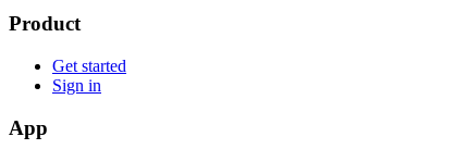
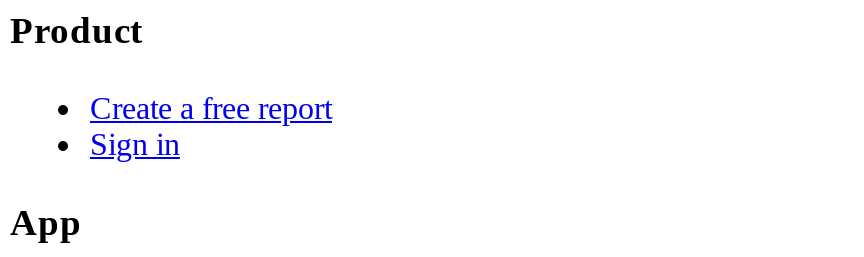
- Get started
+ Create a free report
